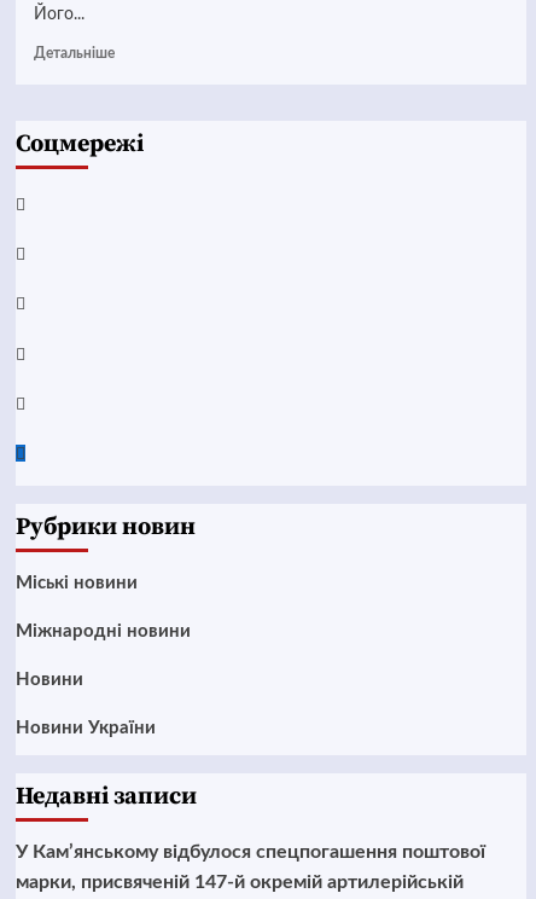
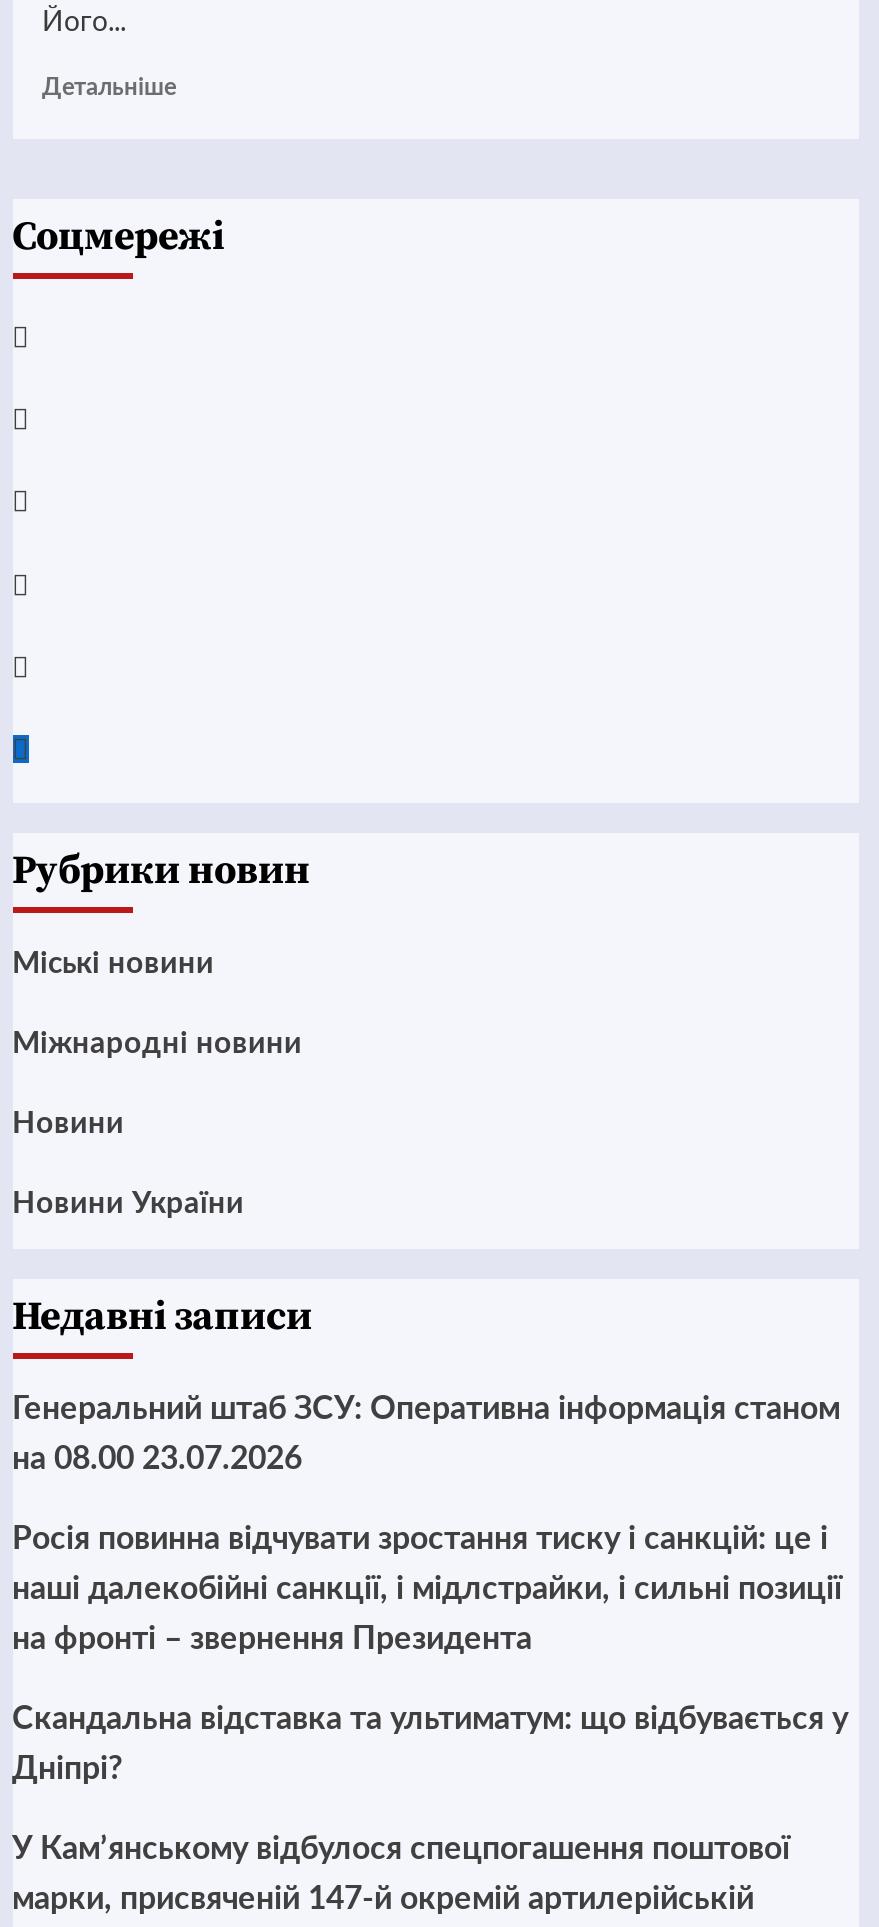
+ Генеральний штаб ЗСУ: Оперативна інформація станом
+ на 08.00 23.07.2026
+ Росія повинна відчувати зростання тиску і санкцій: це і
+ наші далекобійні санкції, і мідлстрайки, і сильні позиції
+ на фронті – звернення Президента
+ Скандальна відставка та ультиматум: що відбувається у
+ Дніпрі?
